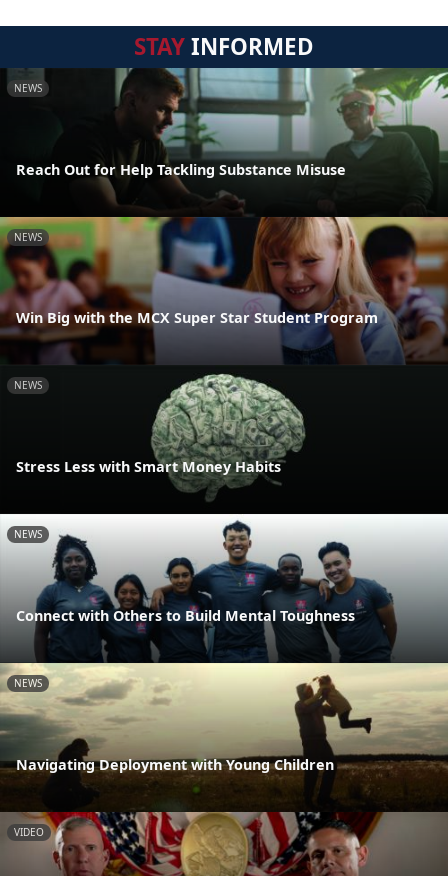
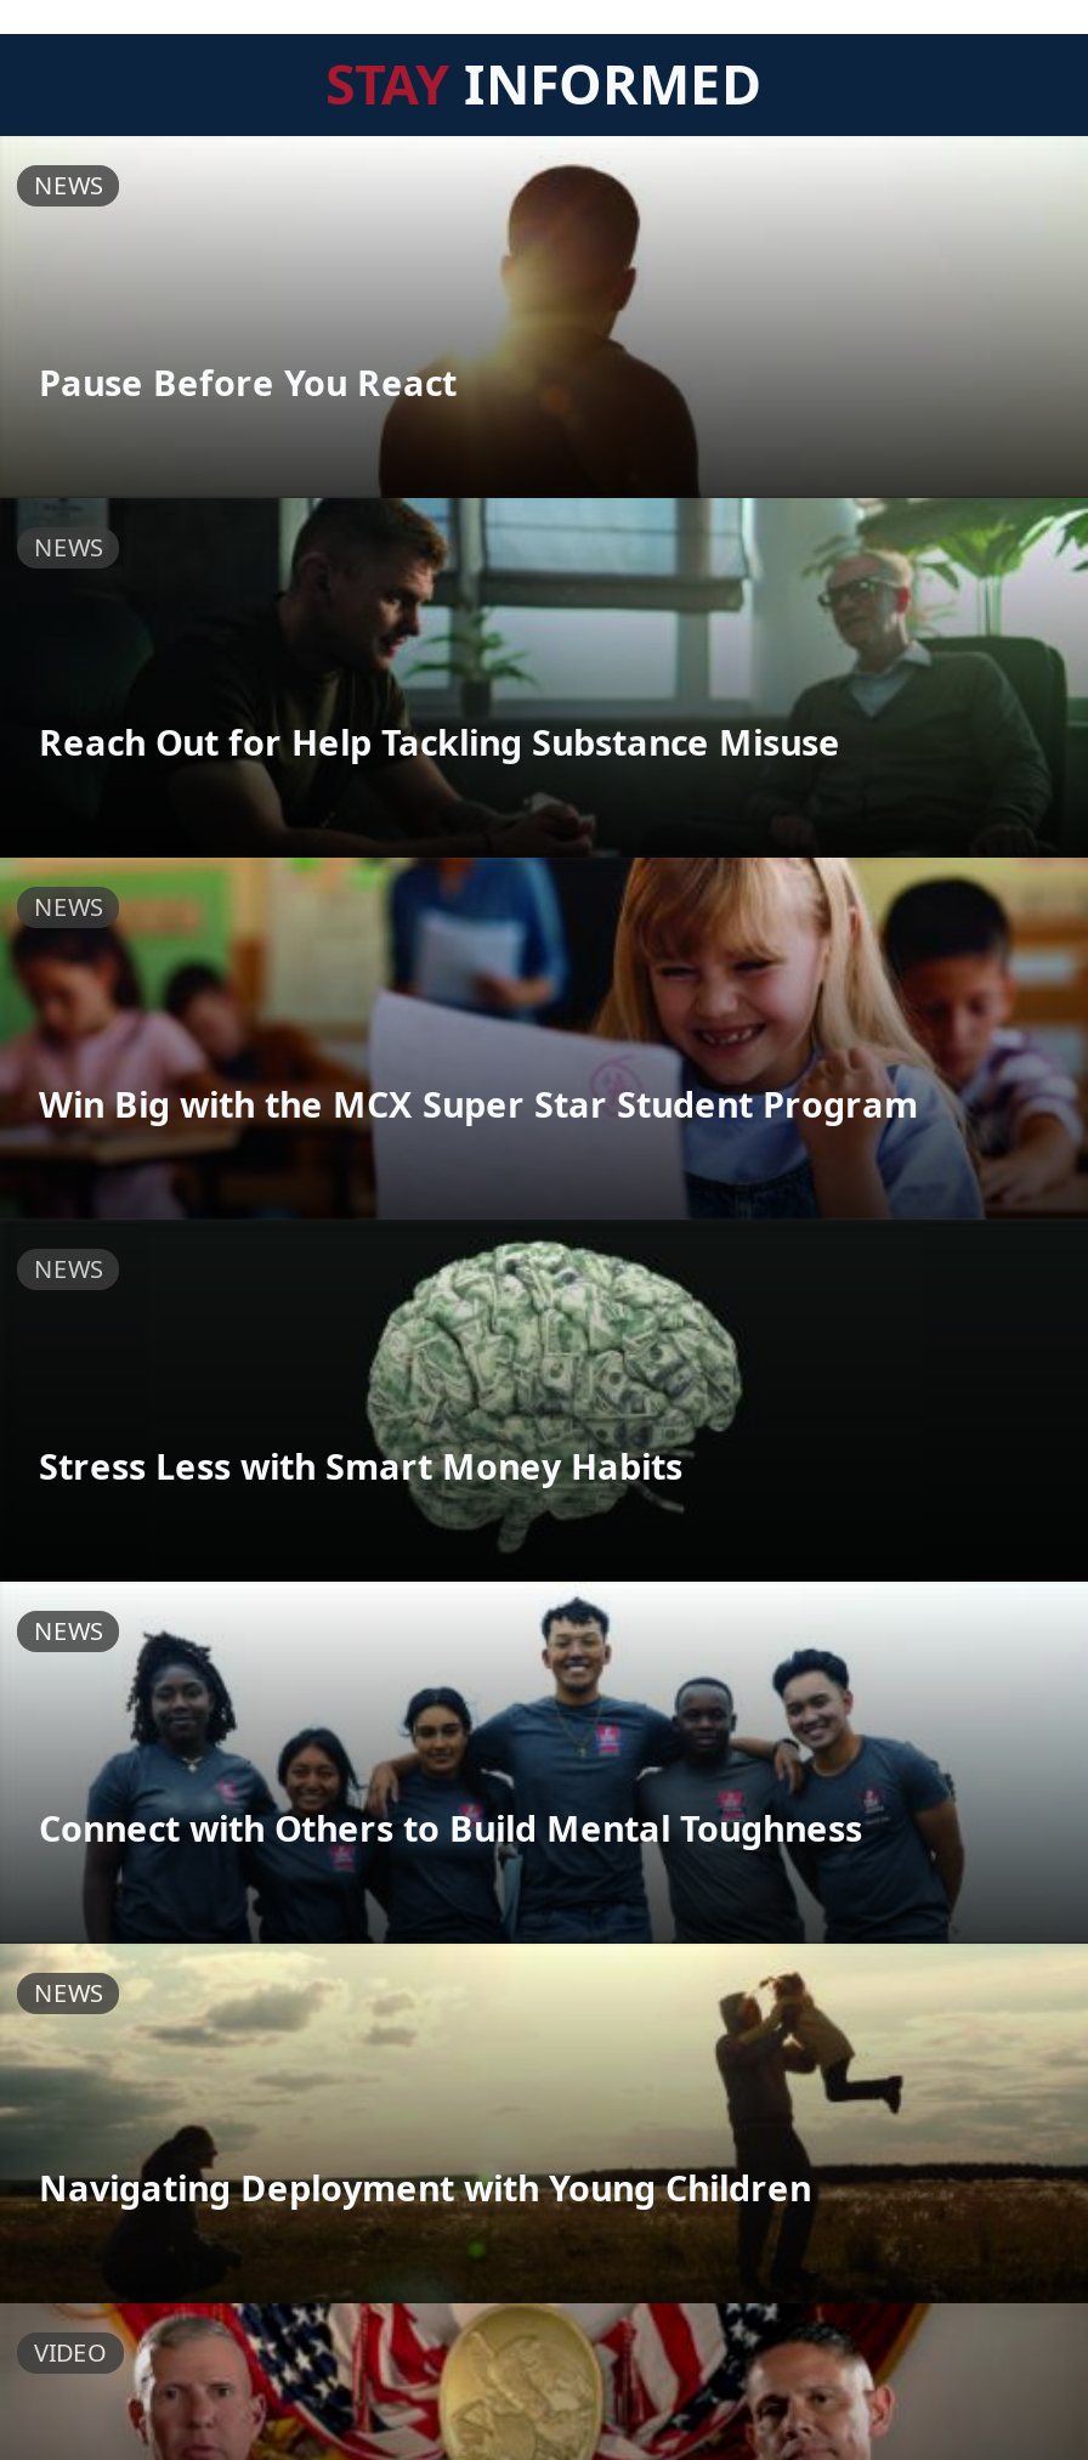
+ [image]
+ NEWS

+ Pause Before You React
